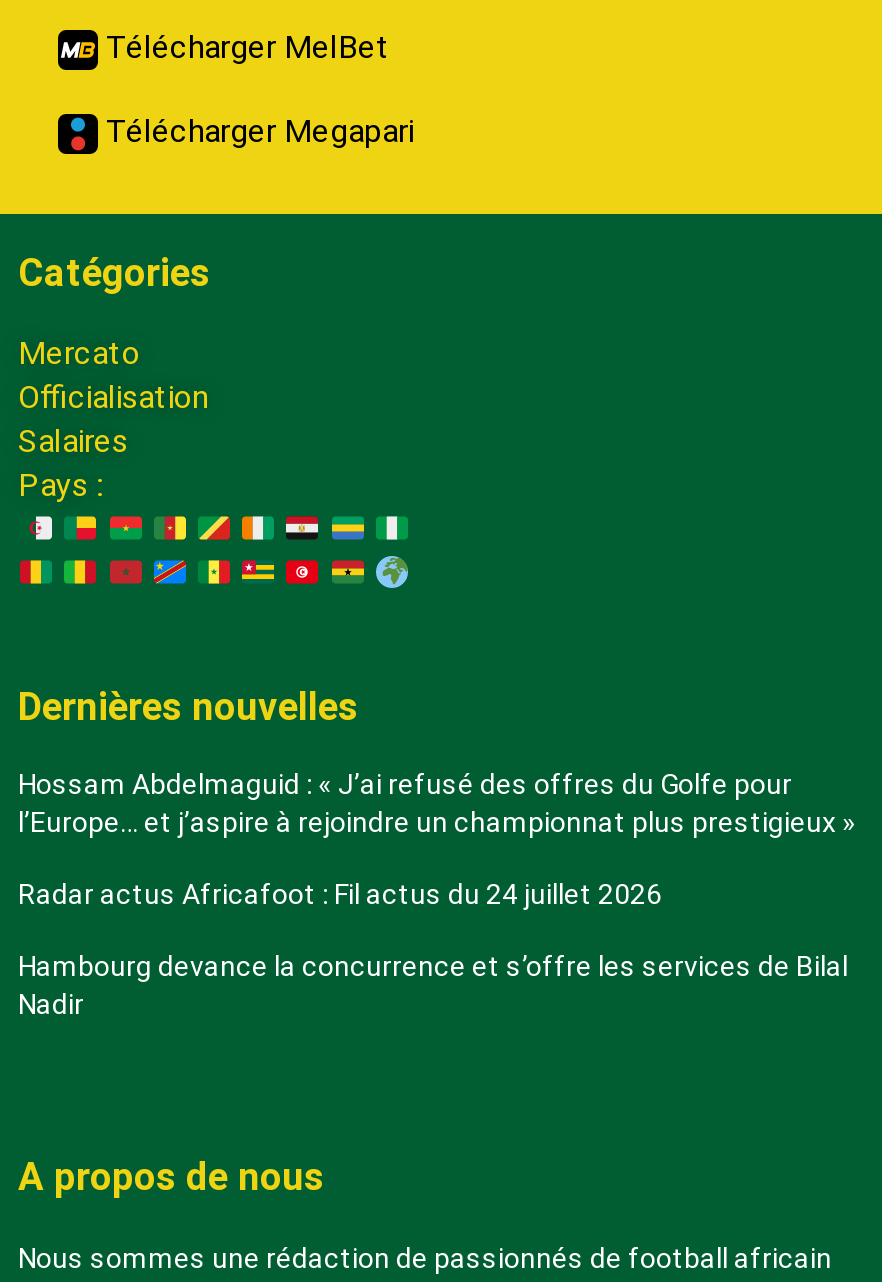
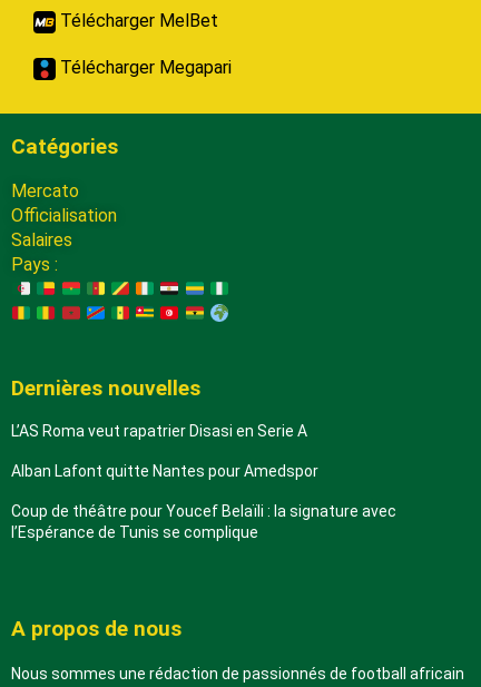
- Hossam Abdelmaguid : « J’ai refusé des offres du Golfe pour
- l’Europe… et j’aspire à rejoindre un championnat plus prestigieux »
+ L’AS Roma veut rapatrier Disasi en Serie A

- Radar actus Africafoot : Fil actus du 24 juillet 2026
+ Alban Lafont quitte Nantes pour Amedspor

- Hambourg devance la concurrence et s’offre les services de Bilal
- Nadir
+ Coup de théâtre pour Youcef Belaïli : la signature avec
+ l’Espérance de Tunis se complique
